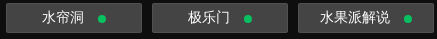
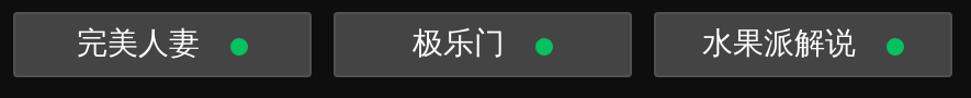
- 水帘洞
+ 完美人妻
